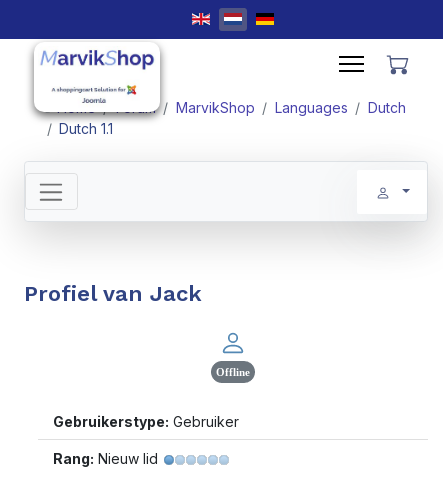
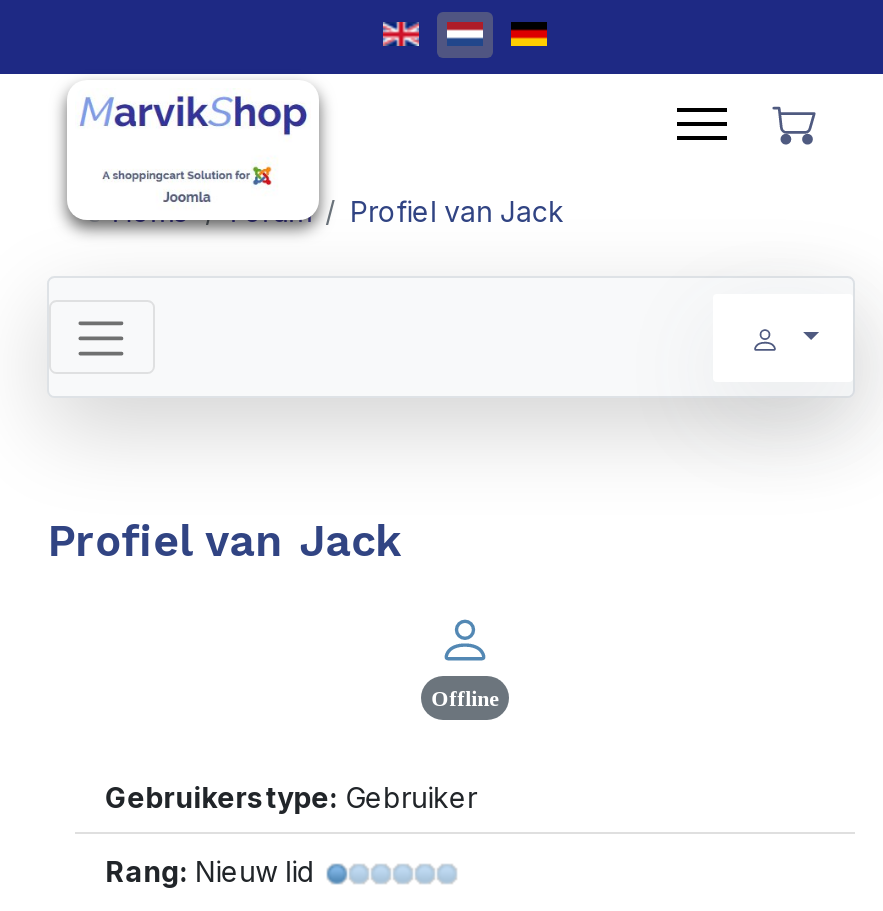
- MarvikShop
- Languages
- Dutch
- Dutch 1.1
+ Profiel van Jack
